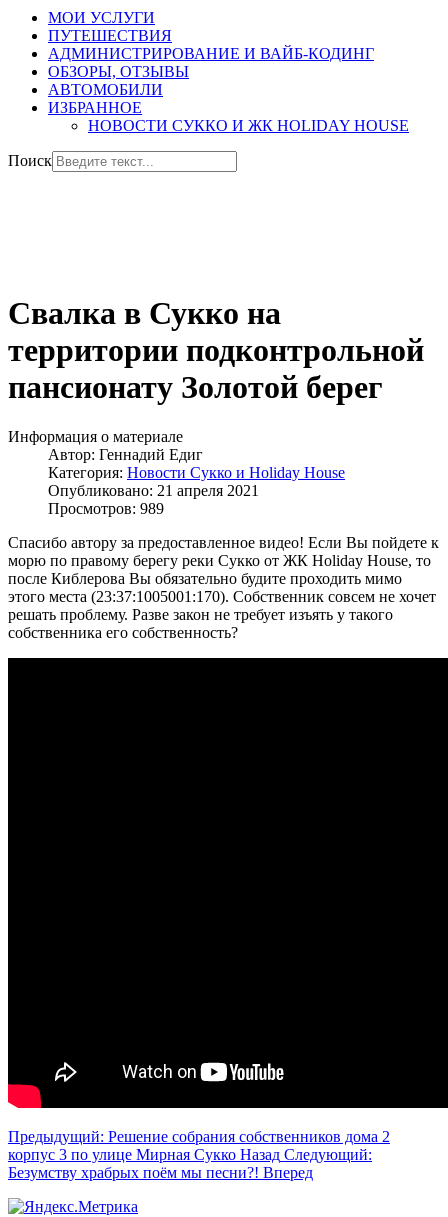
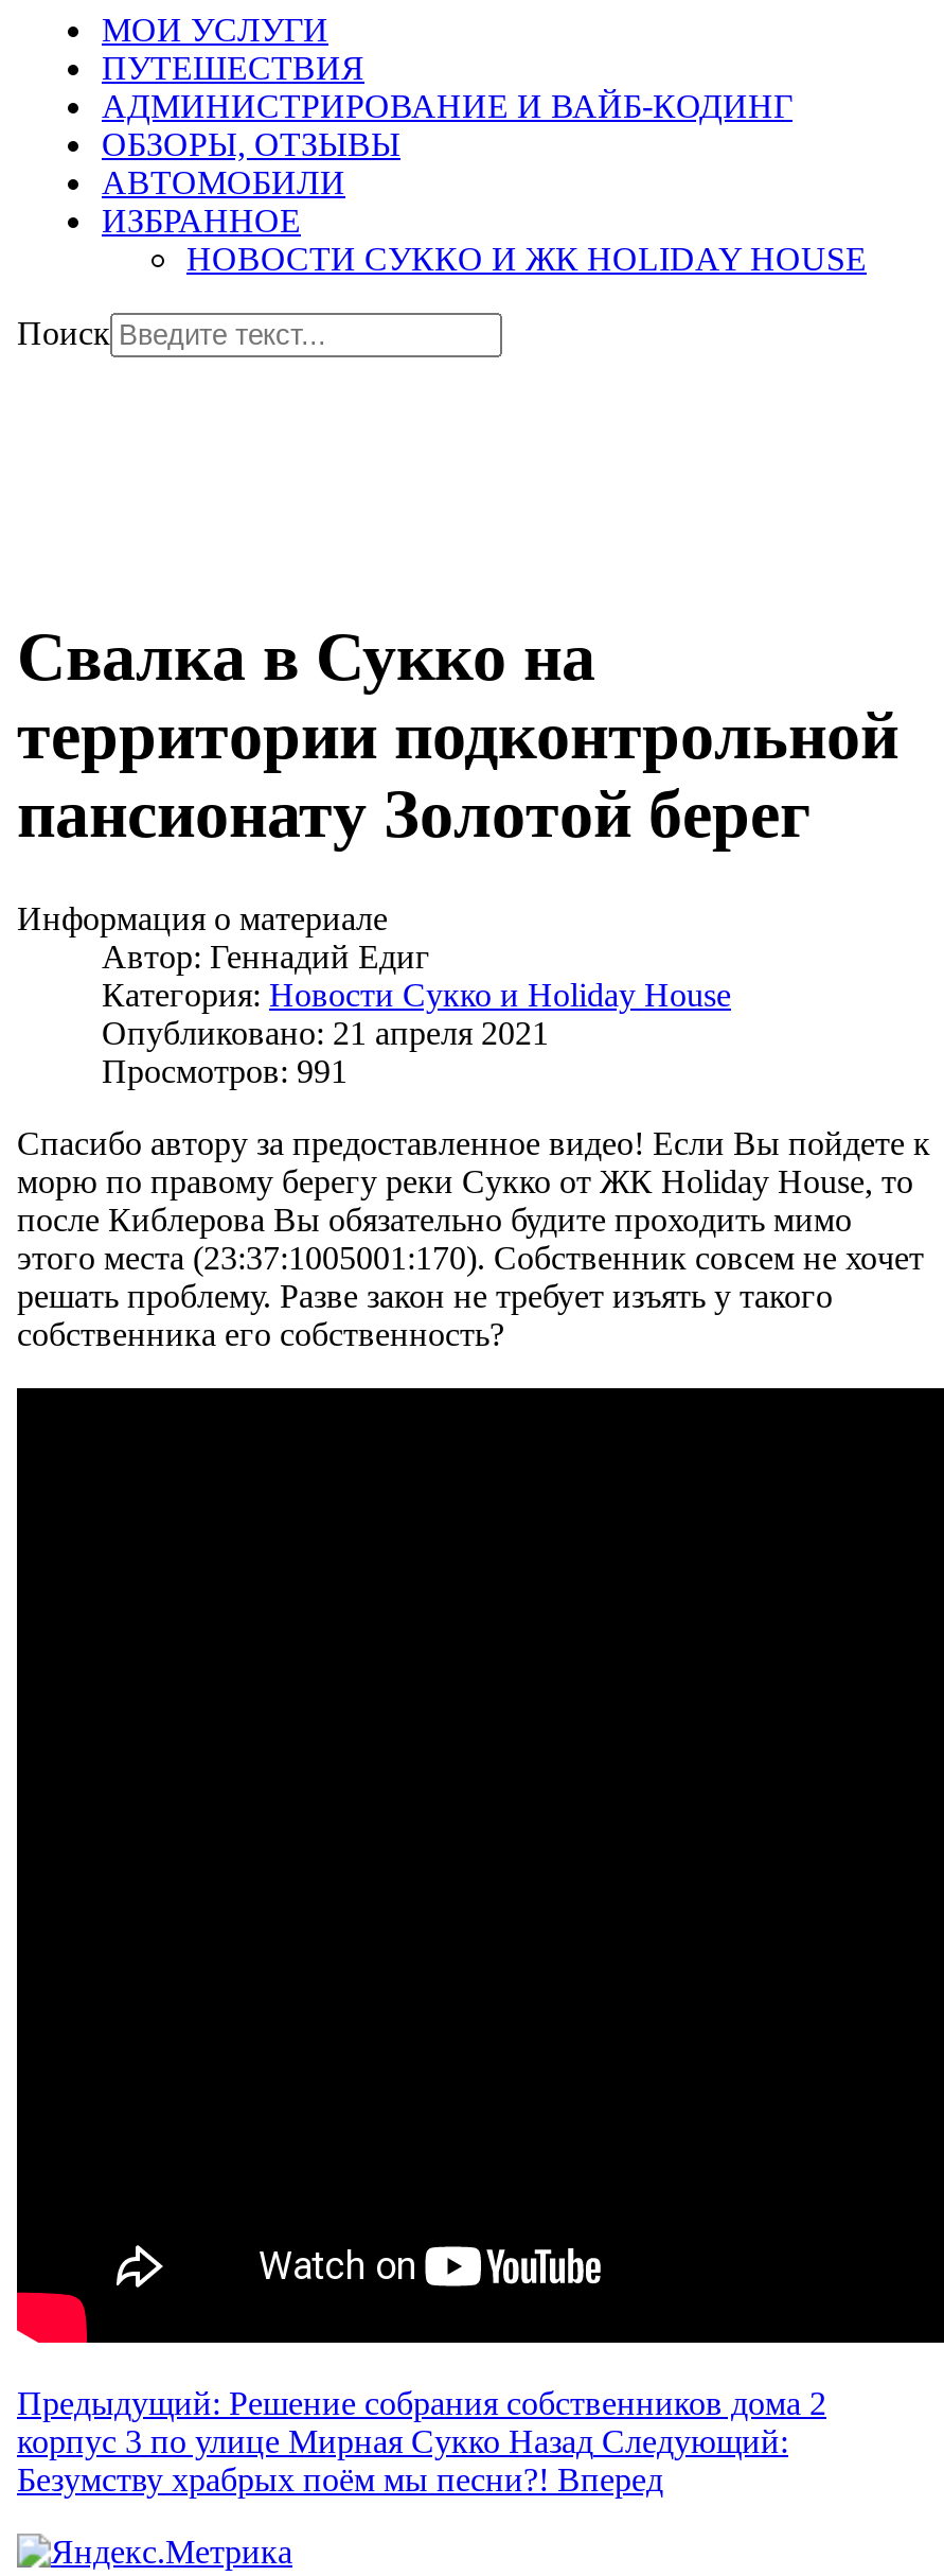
- Просмотров: 989
+ Просмотров: 991
